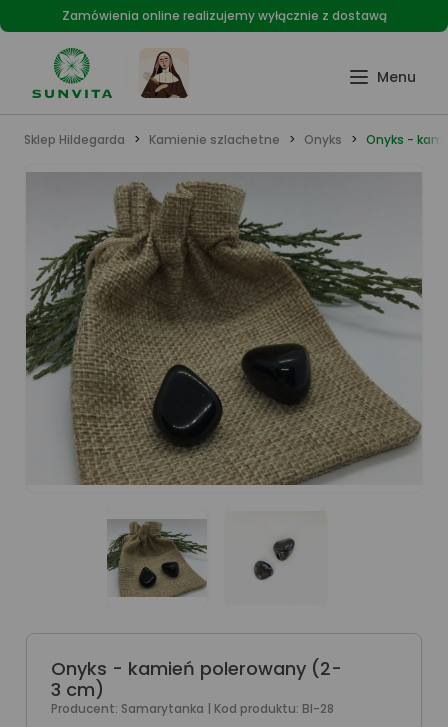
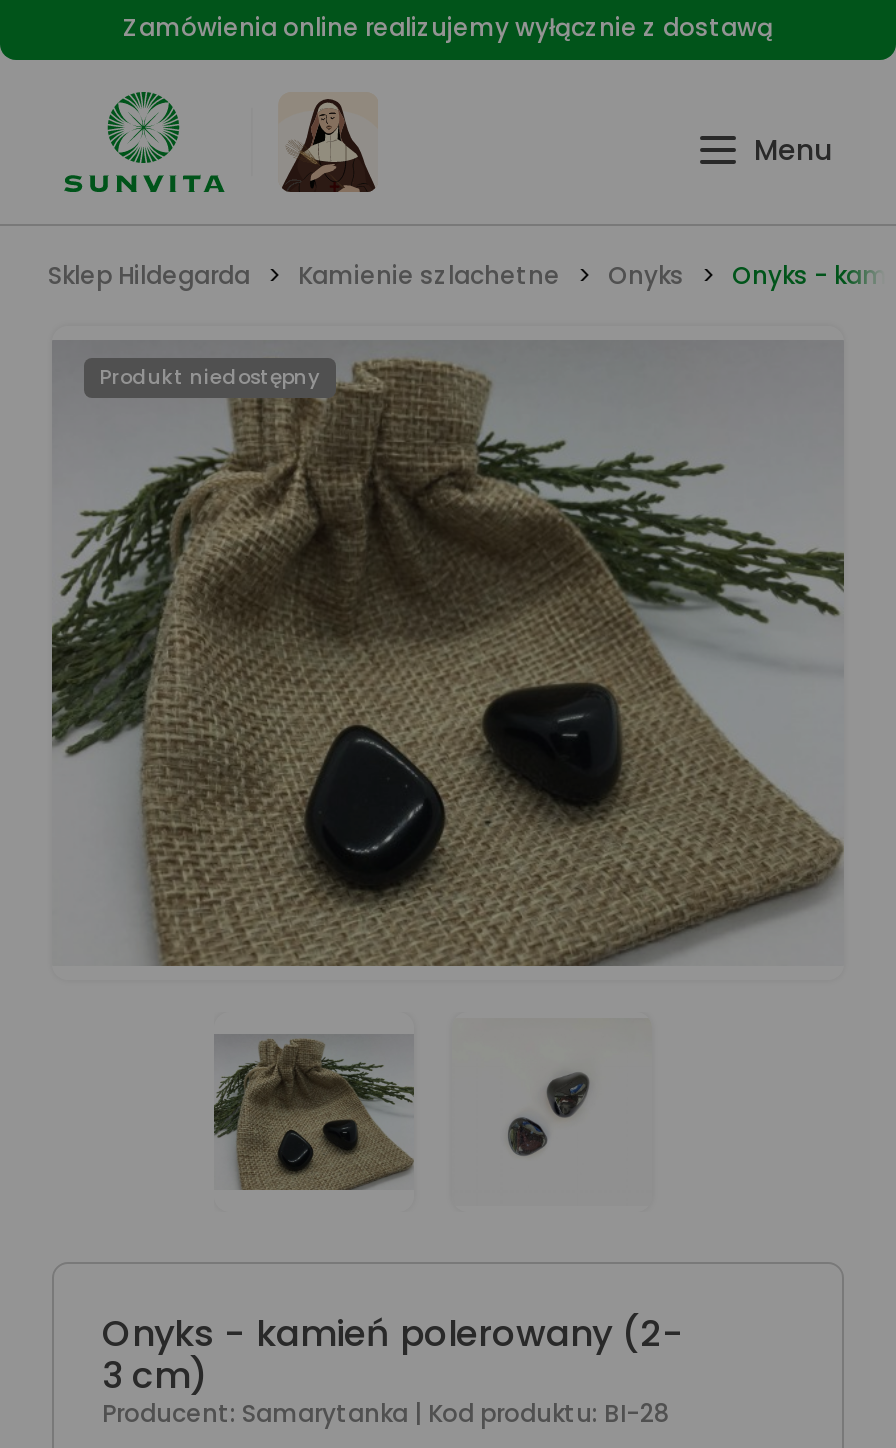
+ Produkt niedostępny
